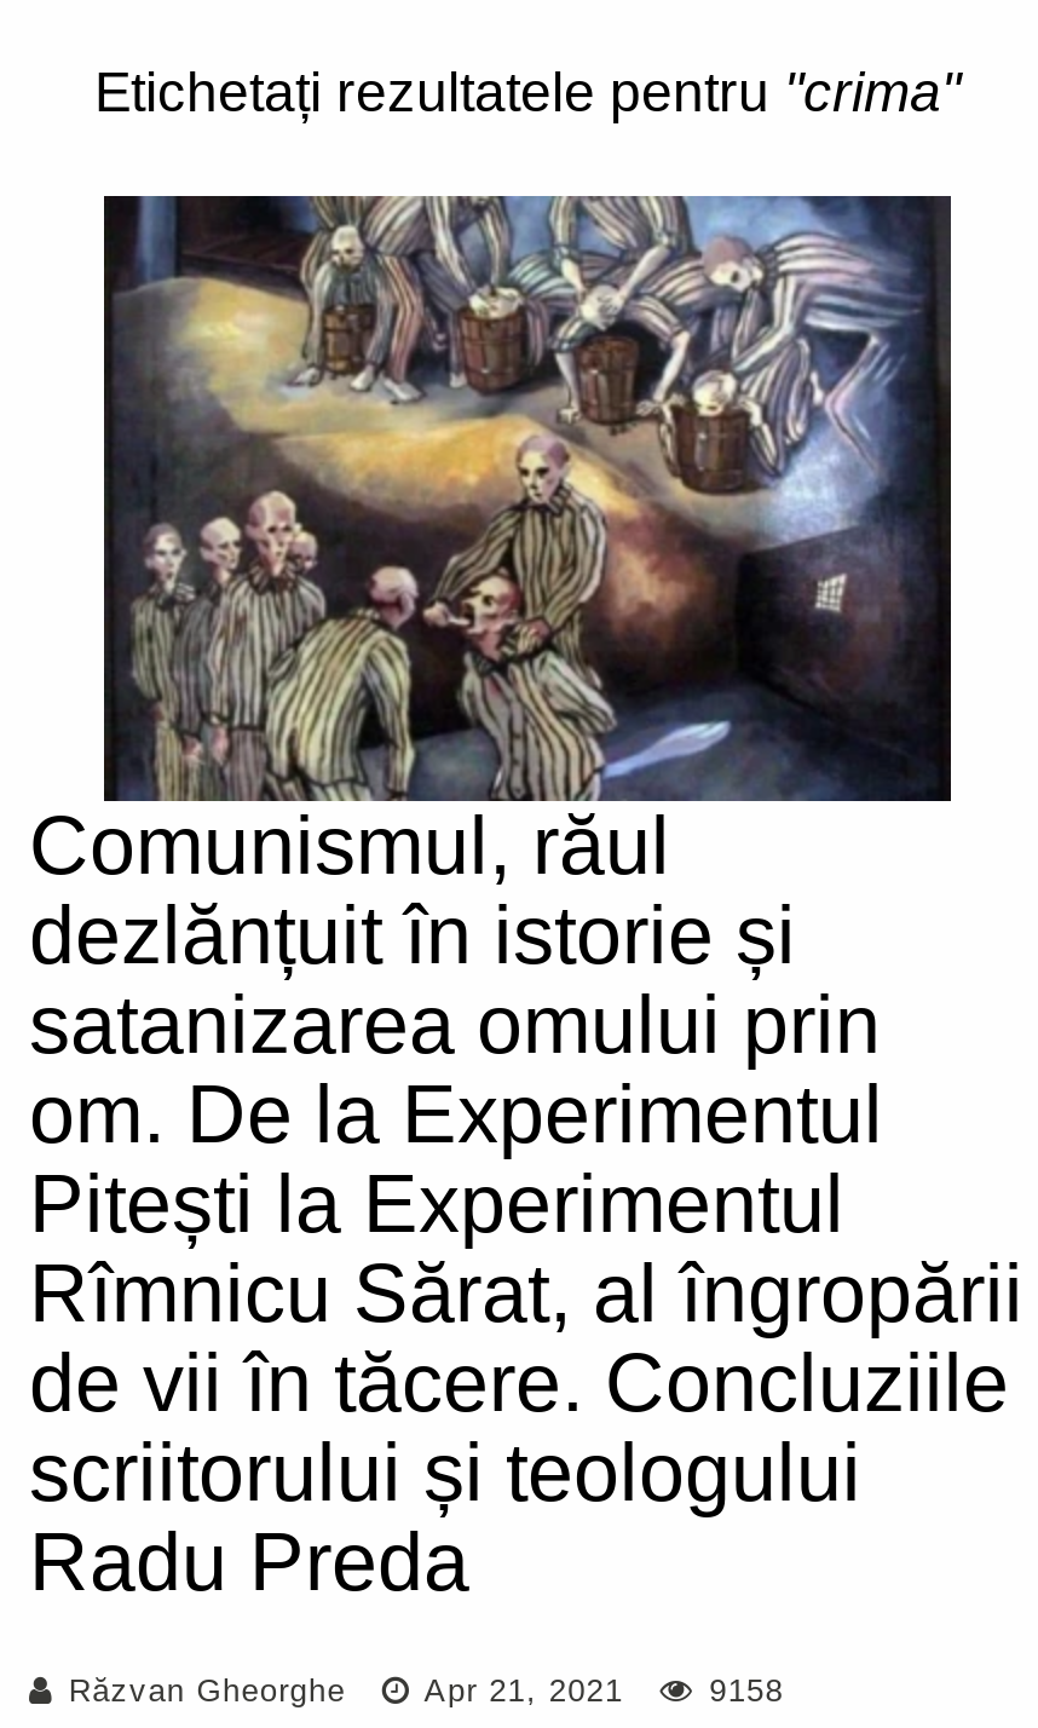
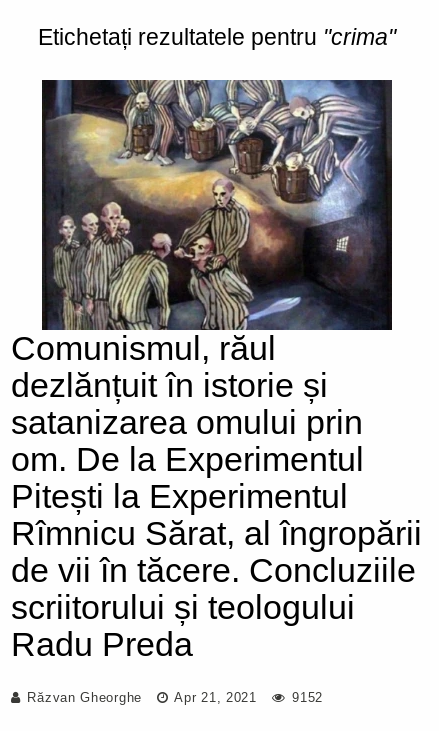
- 9158
+ 9152
